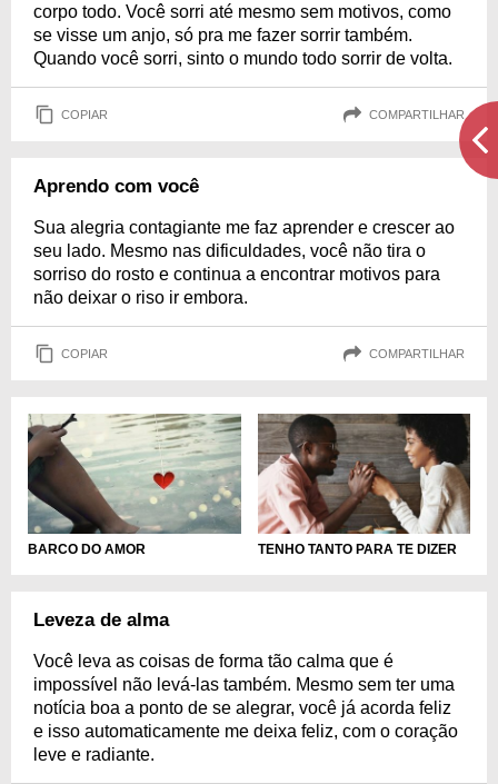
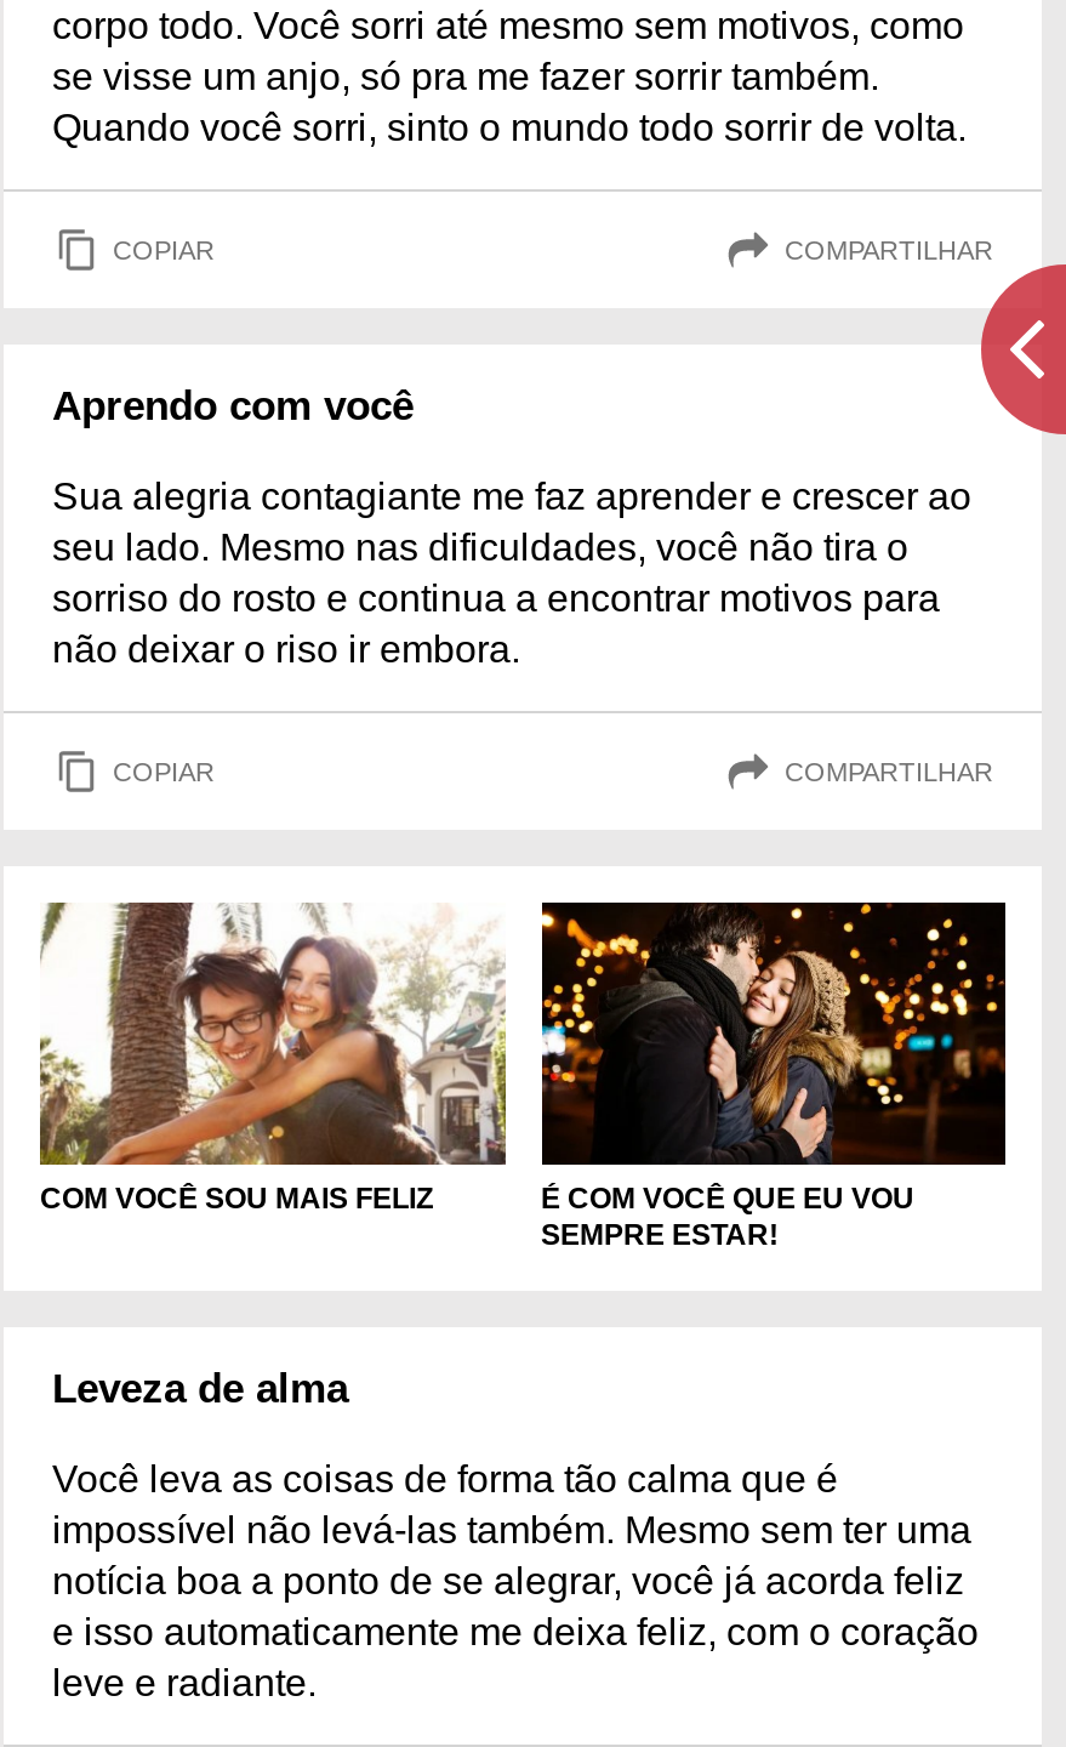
- [image]
+ [image]

- [image]
- BARCO DO AMOR
- TENHO TANTO PARA TE DIZER
+ [image]
+ COM VOCÊ SOU MAIS FELIZ
+ É COM VOCÊ QUE EU VOU
+ SEMPRE ESTAR!

- [image]
+ [image]
